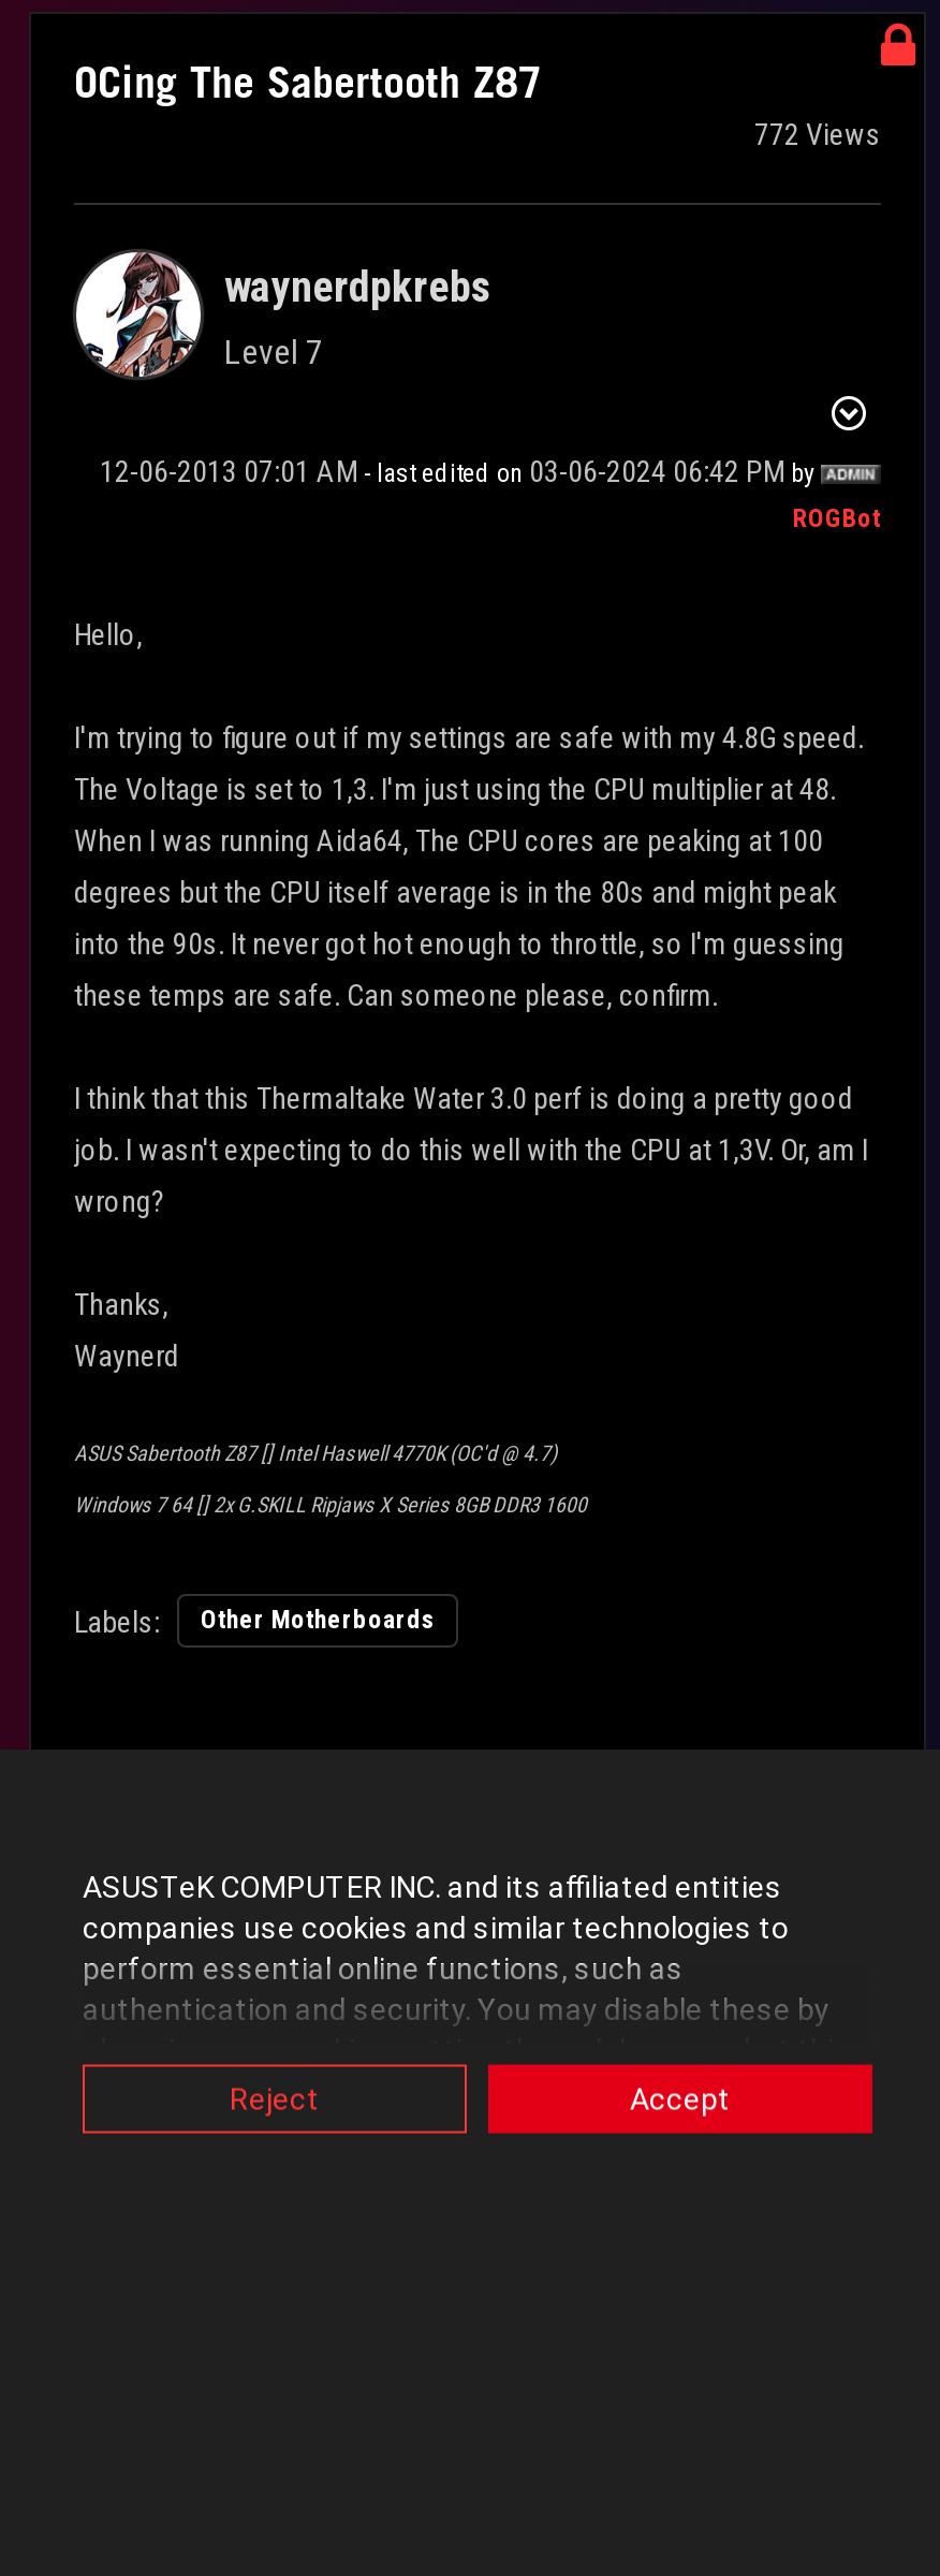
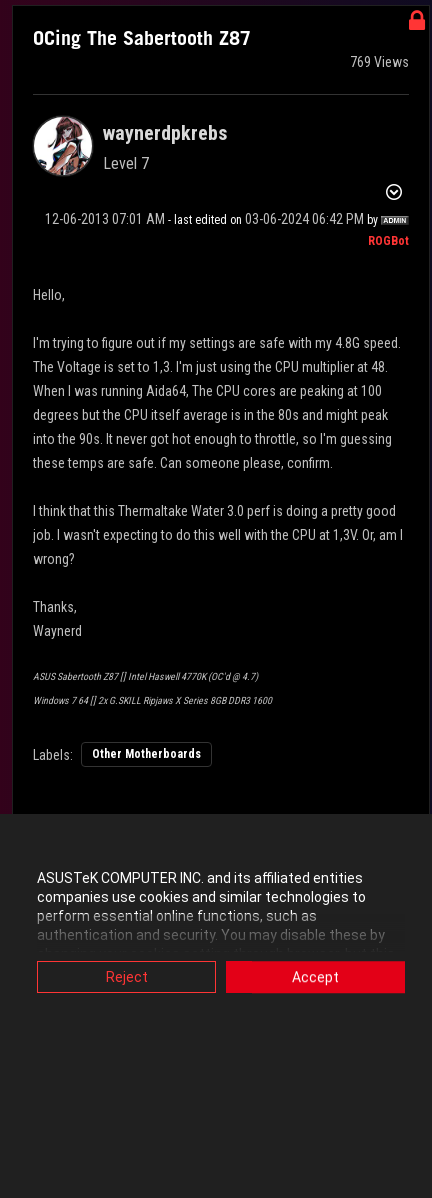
- 772 Views
+ 769 Views
